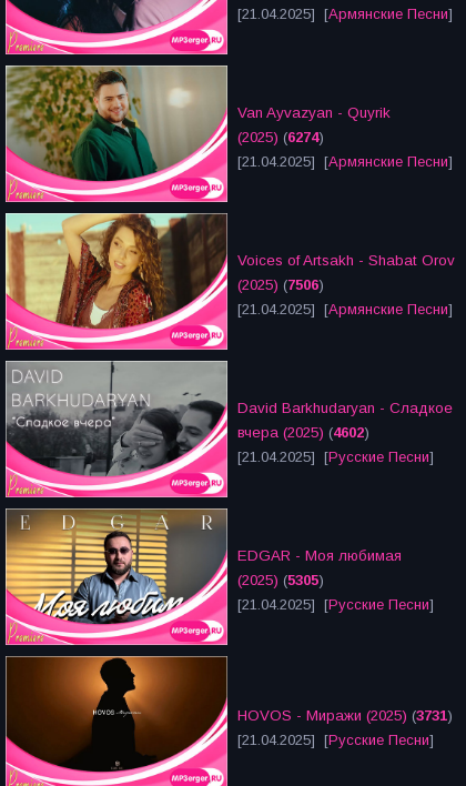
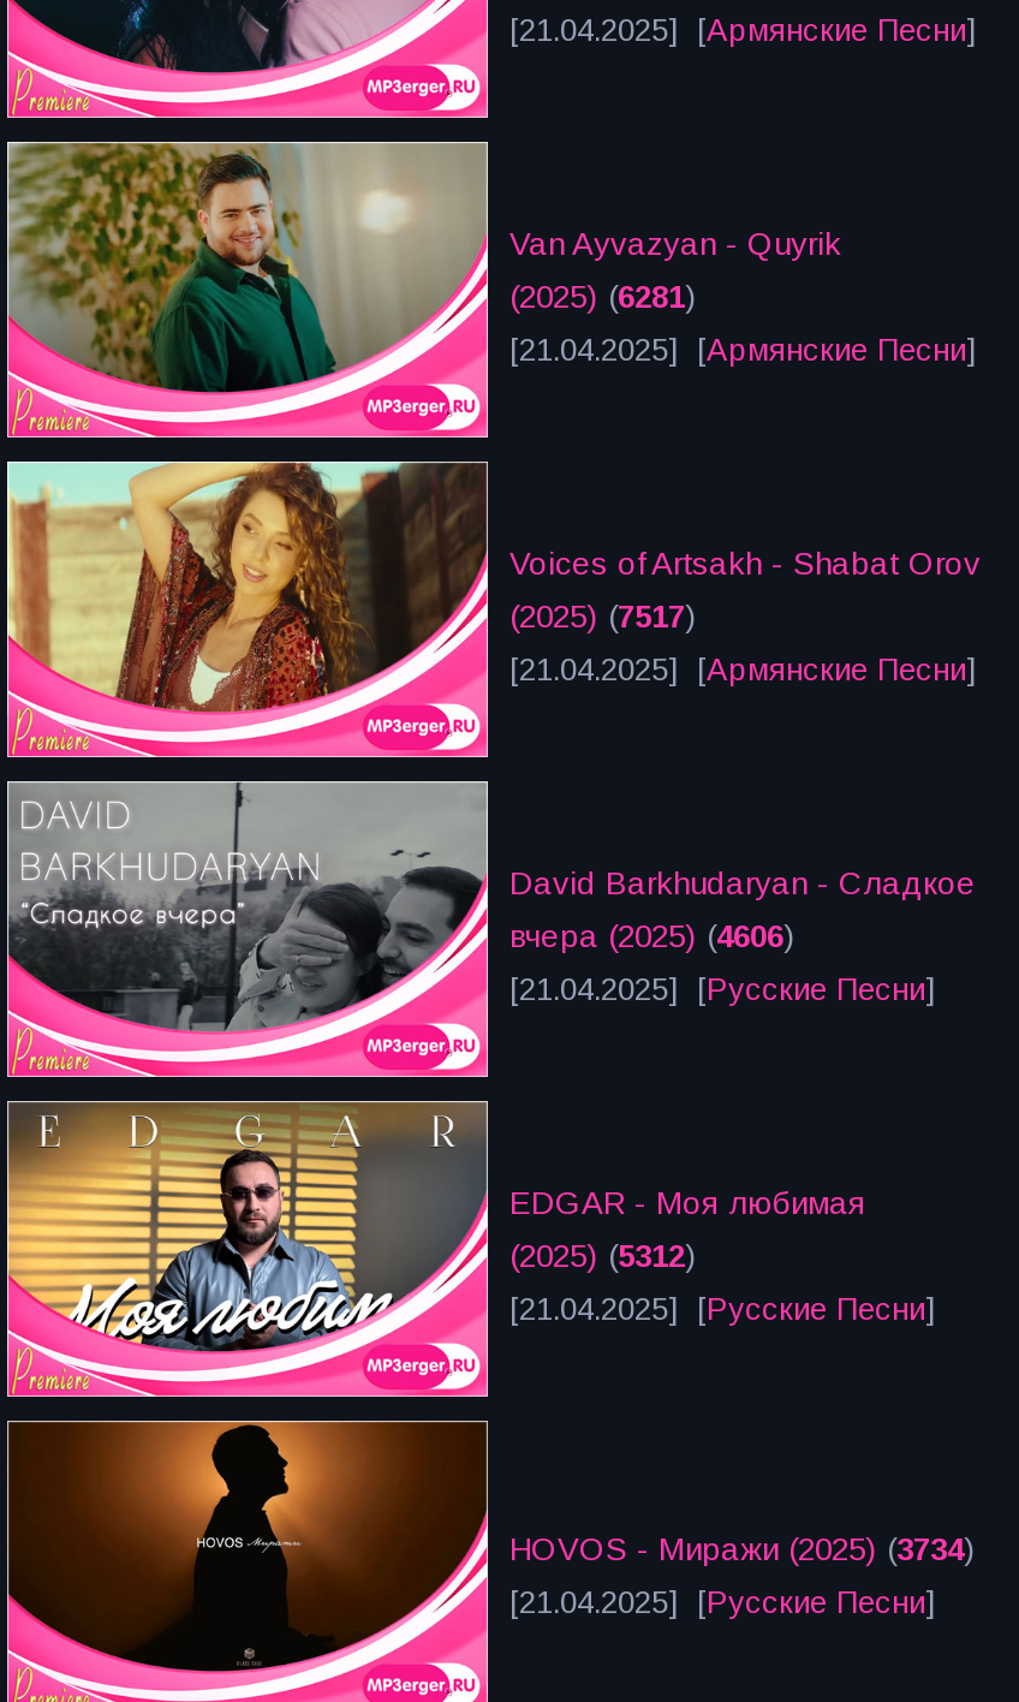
- (2025) (6274)
+ (2025) (6281)

- (2025) (7506)
+ (2025) (7517)

- вчера (2025) (4602)
+ вчера (2025) (4606)

- (2025) (5305)
+ (2025) (5312)

- HOVOS - Миражи (2025) (3731)
+ HOVOS - Миражи (2025) (3734)
